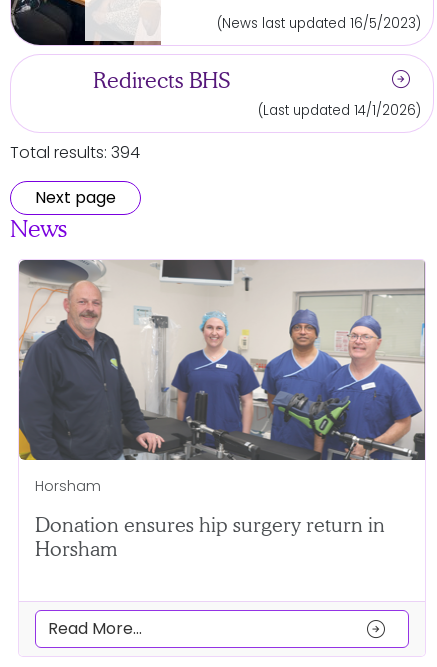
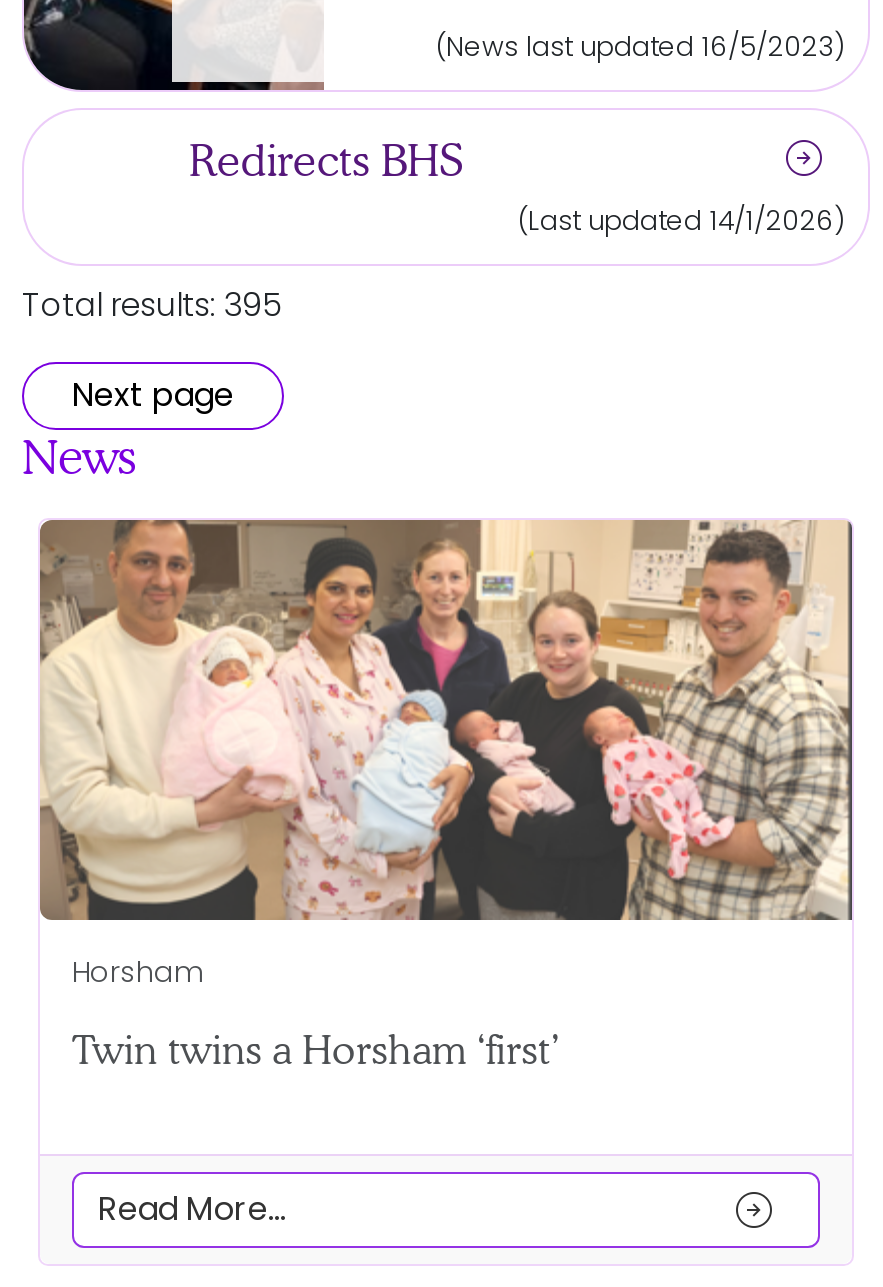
- Total results: 394
+ Total results: 395

- [image]
+ [image]

- Donation ensures hip surgery return in
- Horsham
+ Twin twins a Horsham ‘first’
